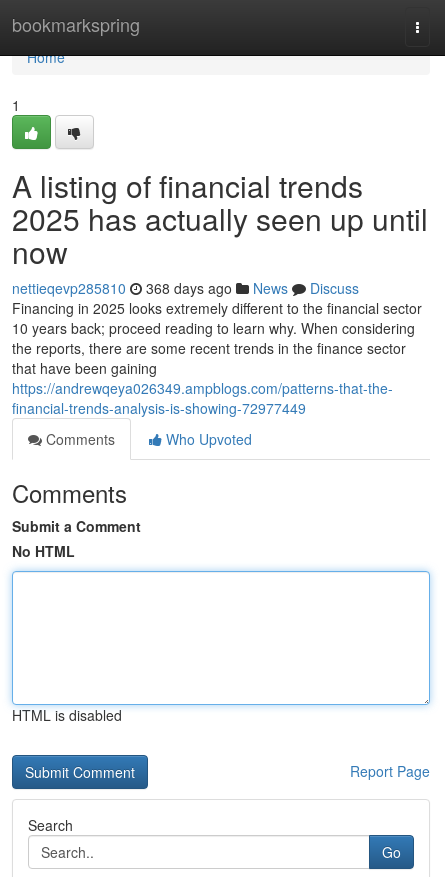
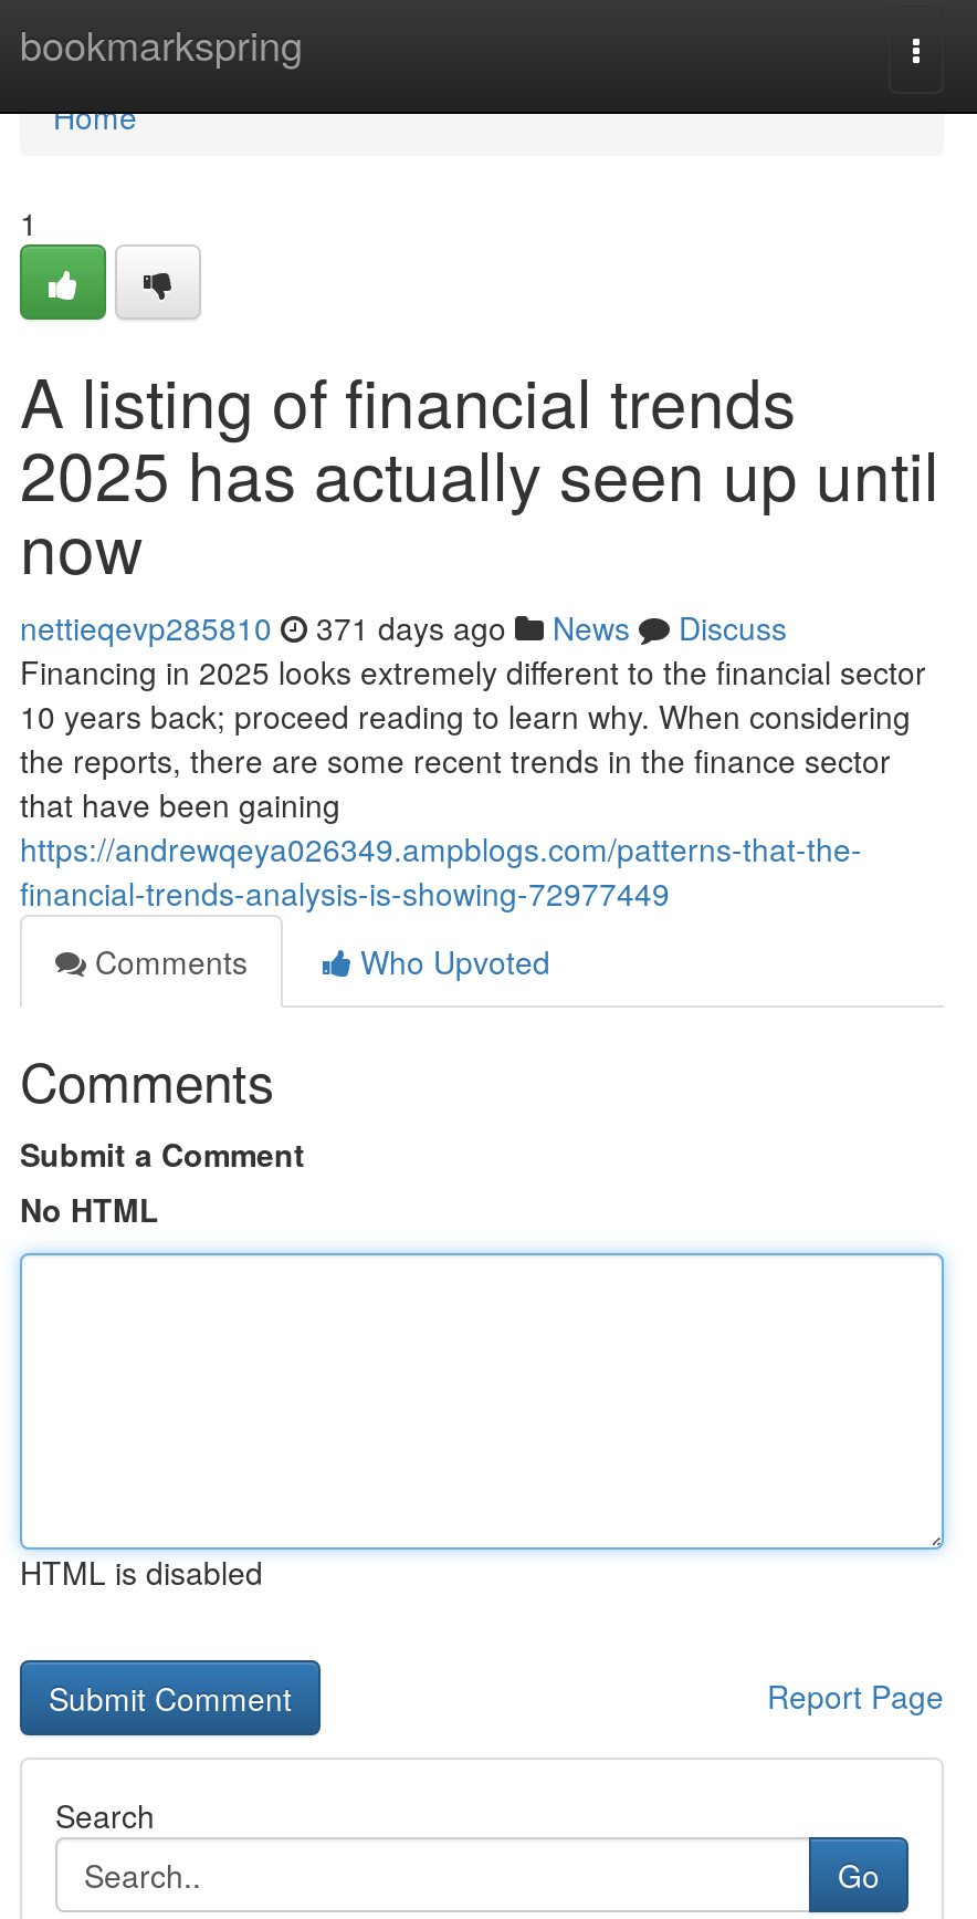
- nettieqevp285810 368 days ago News Discuss
+ nettieqevp285810 371 days ago News Discuss
